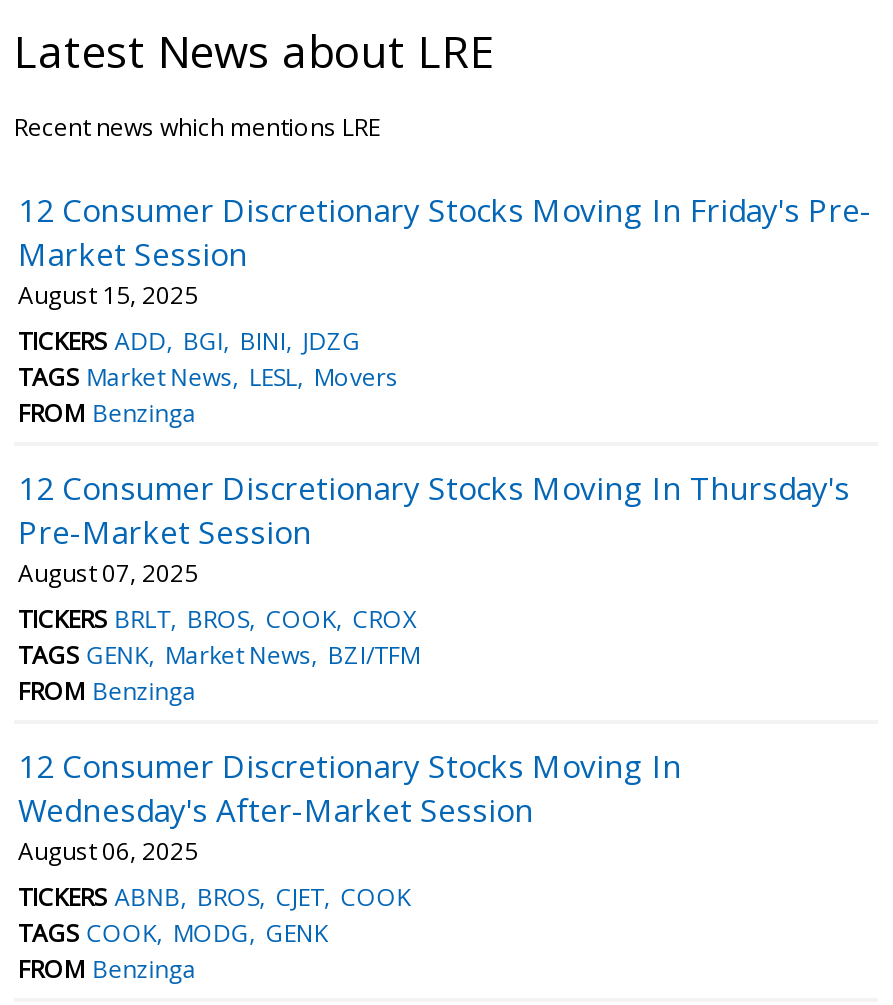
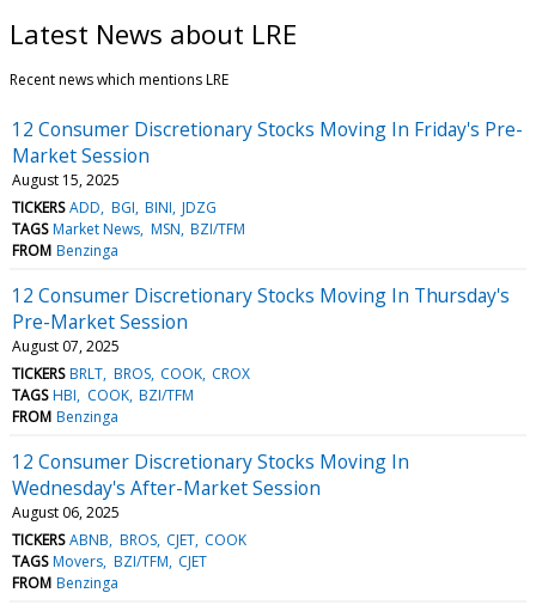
- TAGS Market News LESL Movers
+ TAGS Market News MSN BZI/TFM

- TAGS GENK Market News BZI/TFM
+ TAGS HBI COOK BZI/TFM

- TAGS COOK MODG GENK
+ TAGS Movers BZI/TFM CJET
